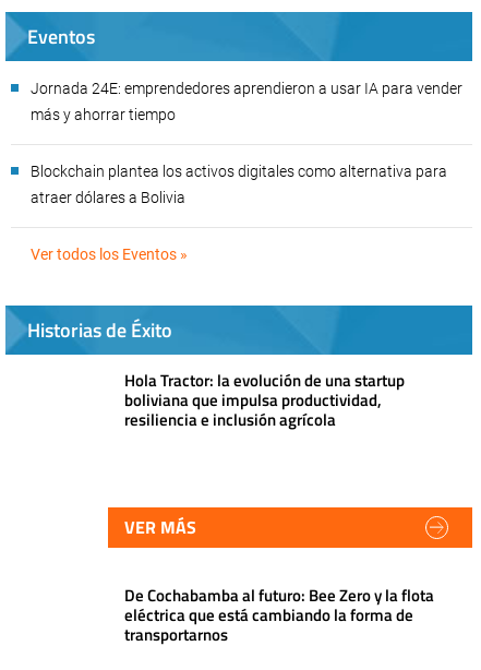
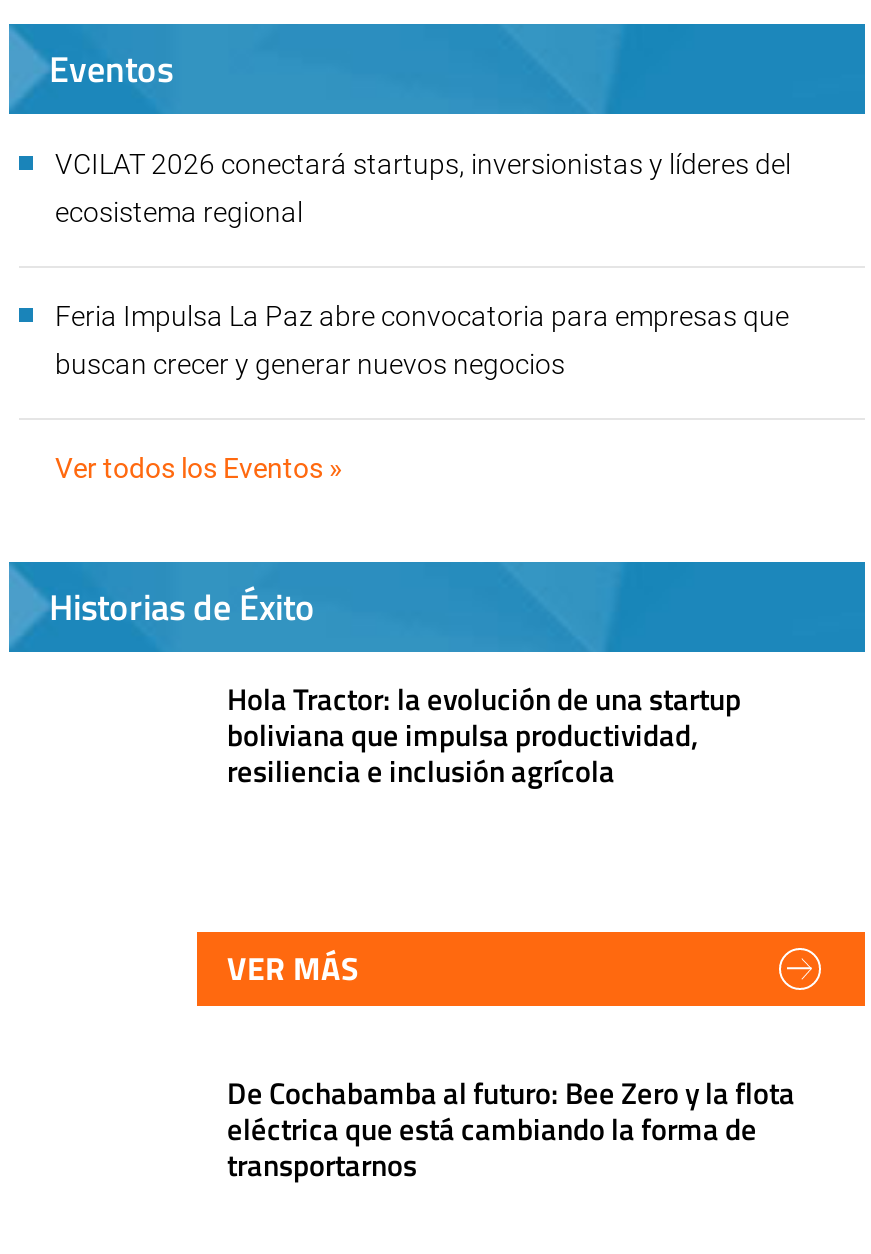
- Jornada 24E: emprendedores aprendieron a usar IA para vender
+ VCILAT 2026 conectará startups, inversionistas y líderes del

- más y ahorrar tiempo
+ ecosistema regional

- Blockchain plantea los activos digitales como alternativa para
+ Feria Impulsa La Paz abre convocatoria para empresas que

- atraer dólares a Bolivia
+ buscan crecer y generar nuevos negocios
